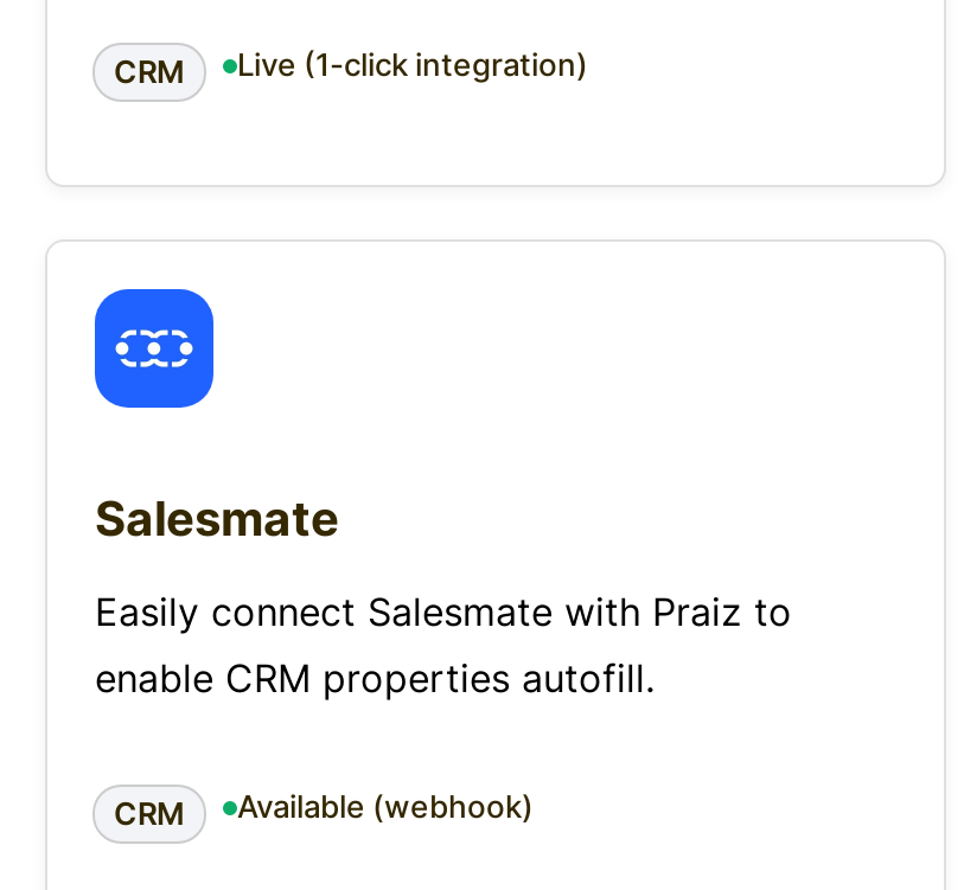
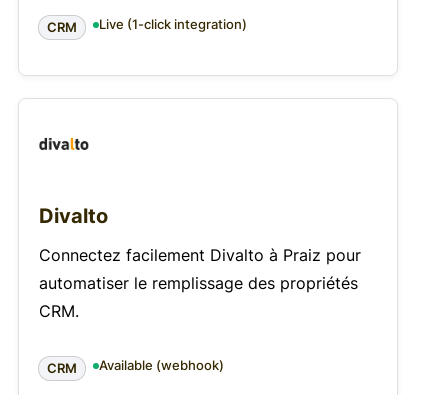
- [image]
- Salesmate
+ [image]
+ Divalto

- Easily connect Salesmate with Praiz to
- enable CRM properties autofill.
+ Connectez facilement Divalto à Praiz pour
+ automatiser le remplissage des propriétés
+ CRM.
